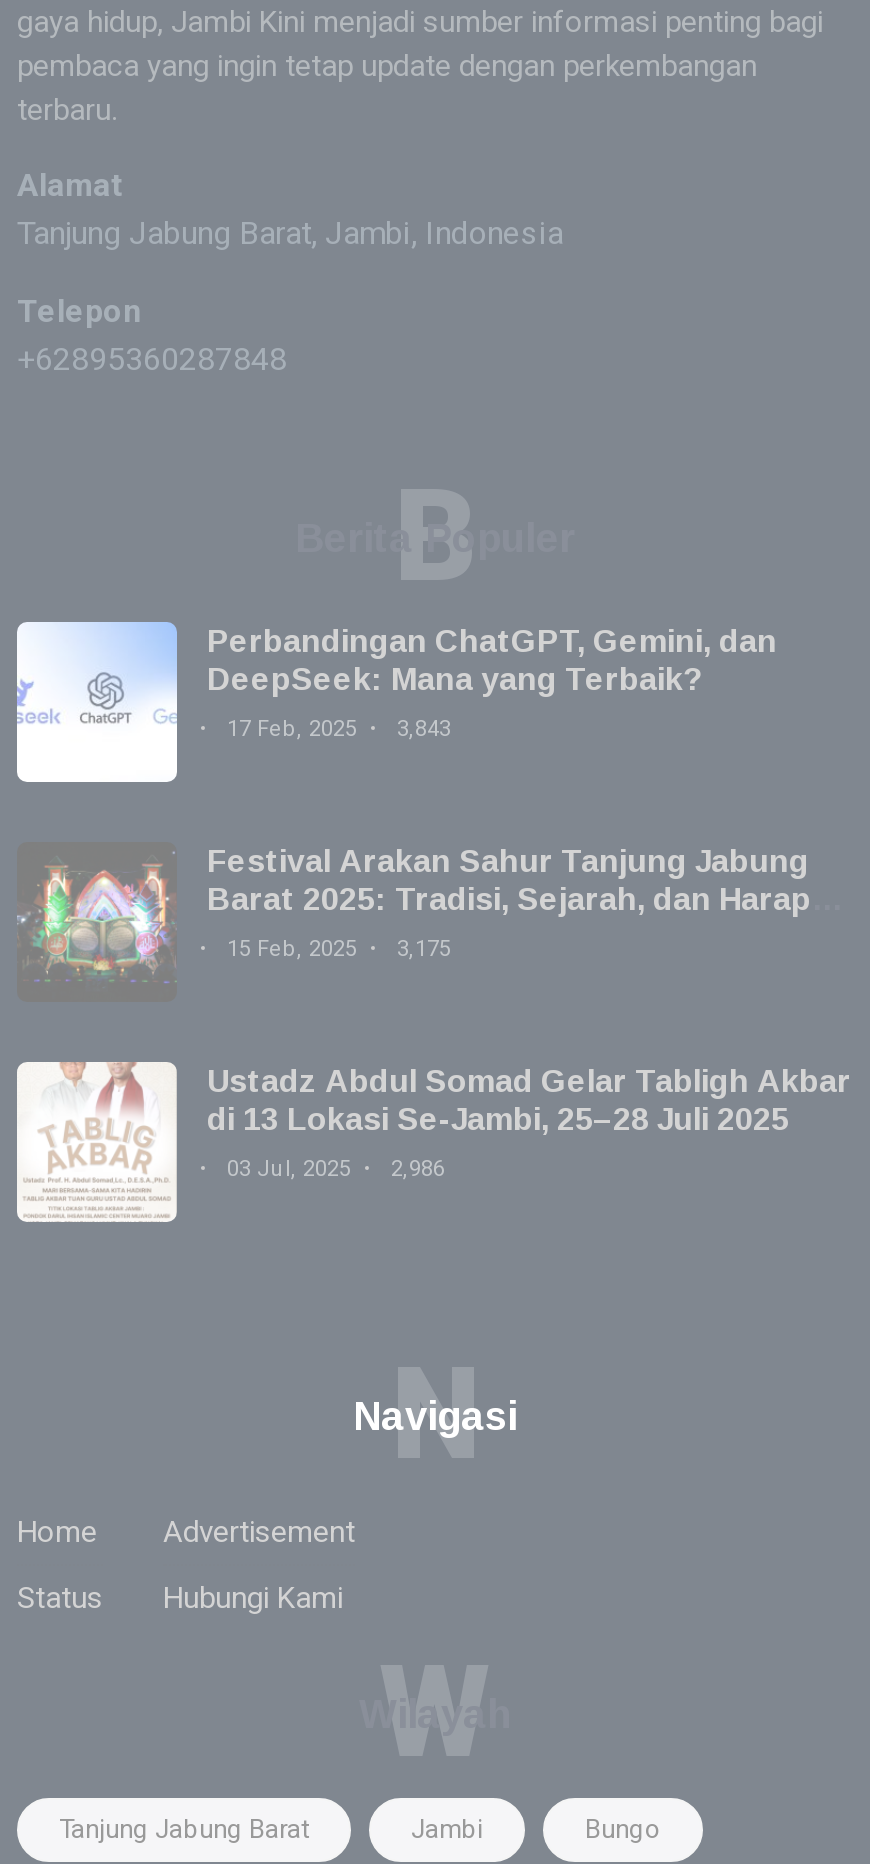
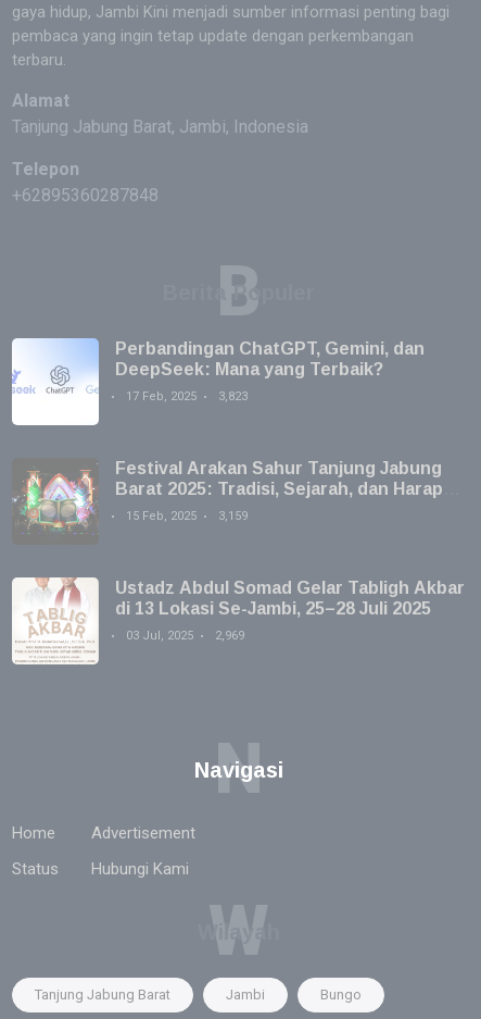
- 17 Feb, 2025 3,843
+ 17 Feb, 2025 3,823

- 3,175
+ 3,159

- 03 Jul, 2025 2,986
+ 03 Jul, 2025 2,969
